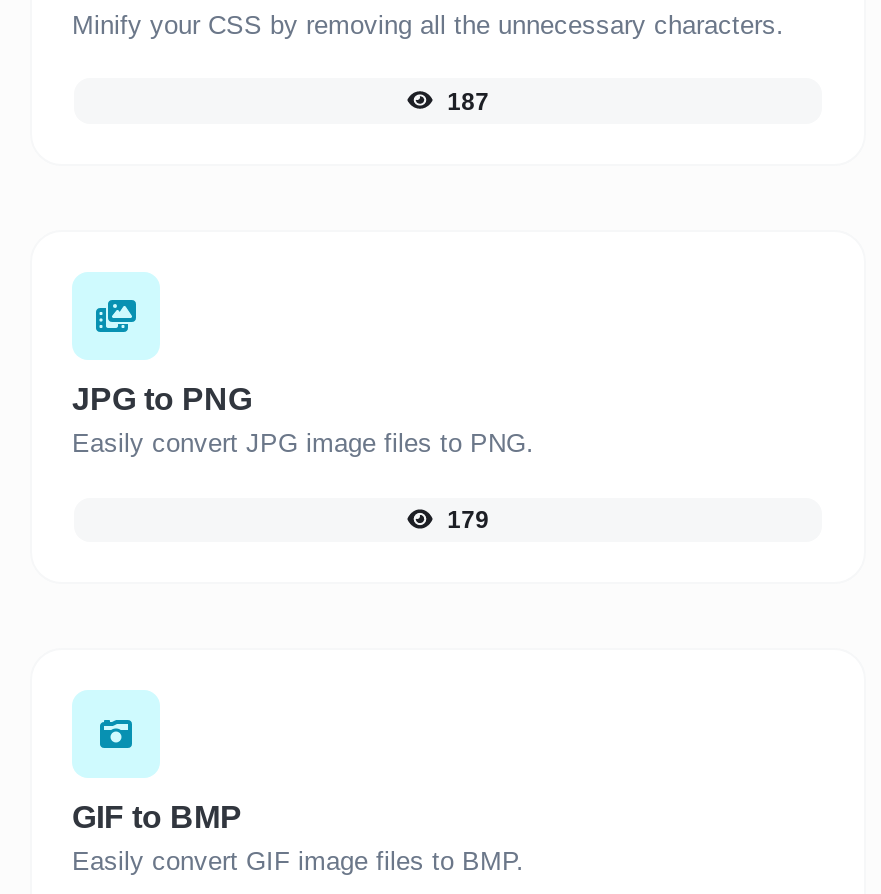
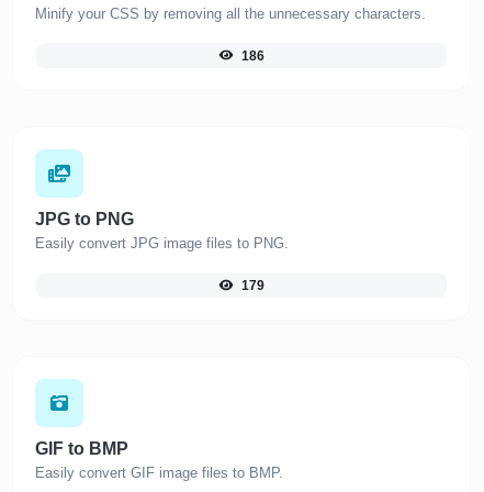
- 187
+ 186
